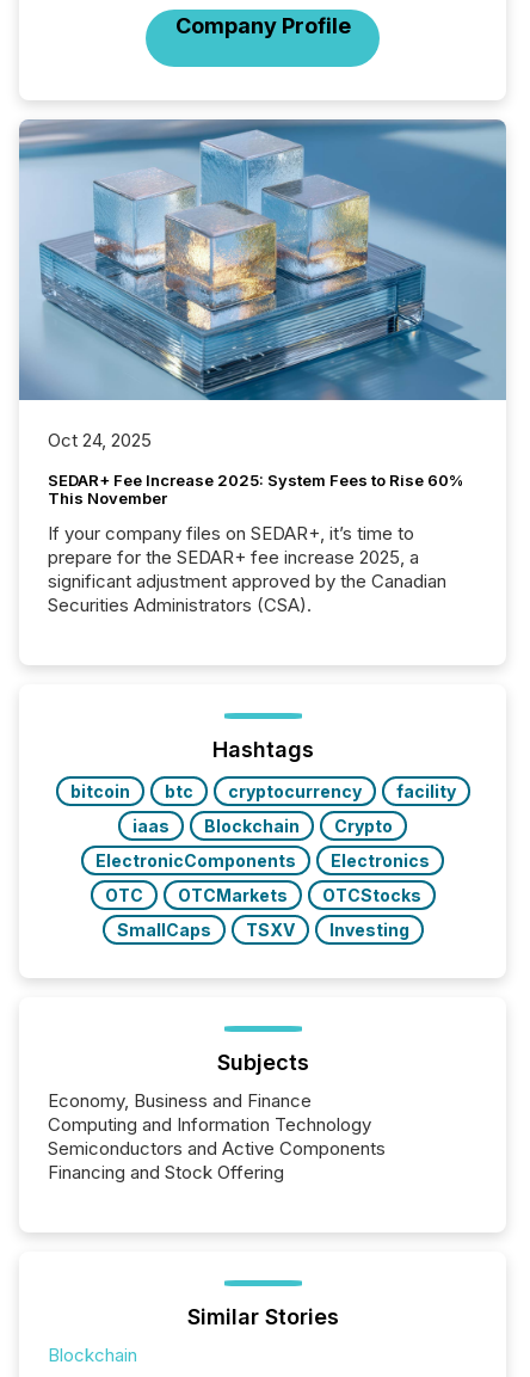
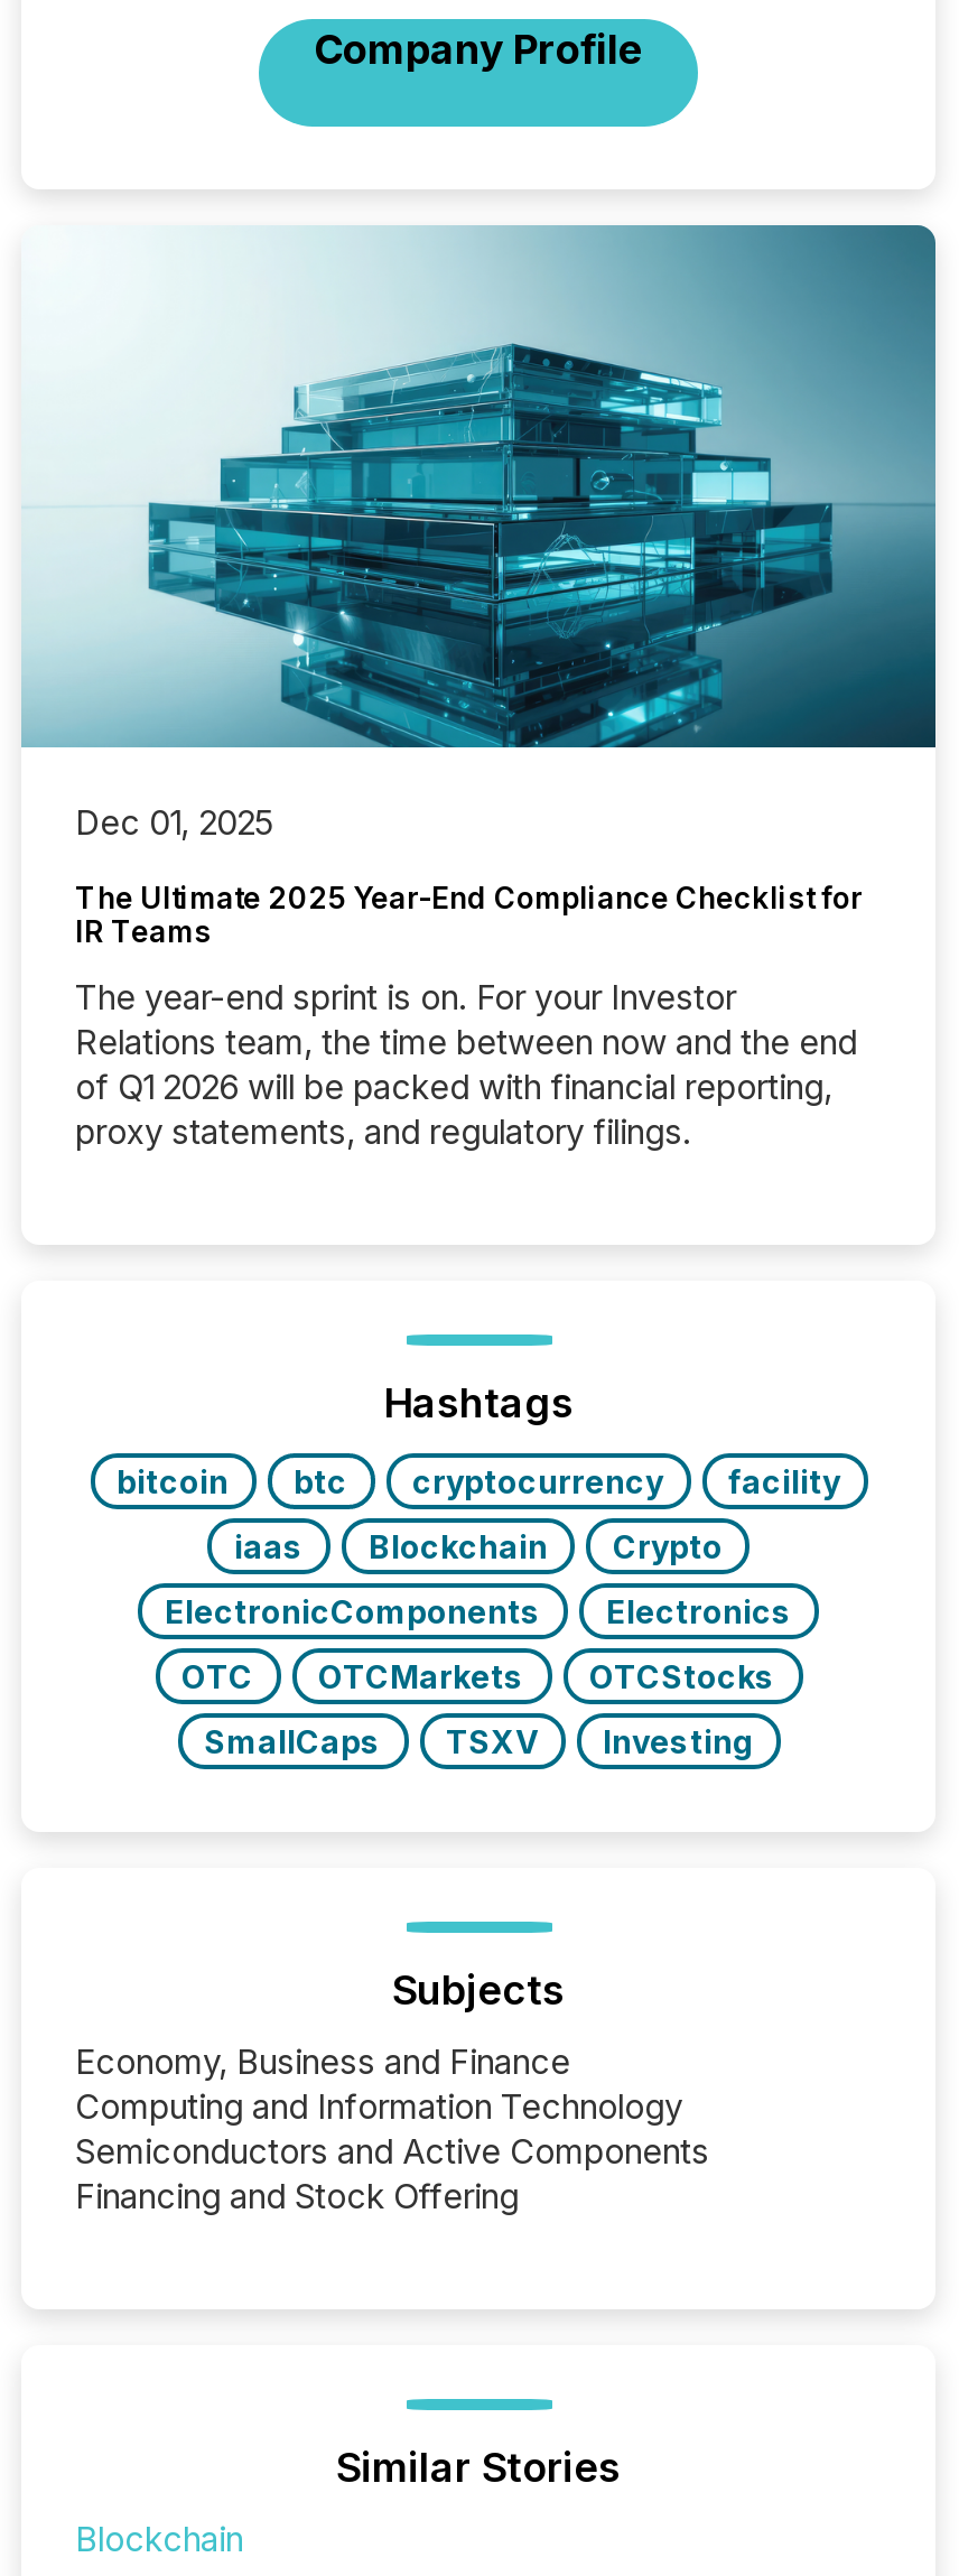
- [image]
- Oct 24, 2025
+ [image]
+ Dec 01, 2025

- SEDAR+ Fee Increase 2025: System Fees to Rise 60%
- This November
+ The Ultimate 2025 Year-End Compliance Checklist for
+ IR Teams

- If your company files on SEDAR+, it’s time to
- prepare for the SEDAR+ fee increase 2025, a
- significant adjustment approved by the Canadian
- Securities Administrators (CSA).
+ The year-end sprint is on. For your Investor
+ Relations team, the time between now and the end
+ of Q1 2026 will be packed with financial reporting,
+ proxy statements, and regulatory filings.
